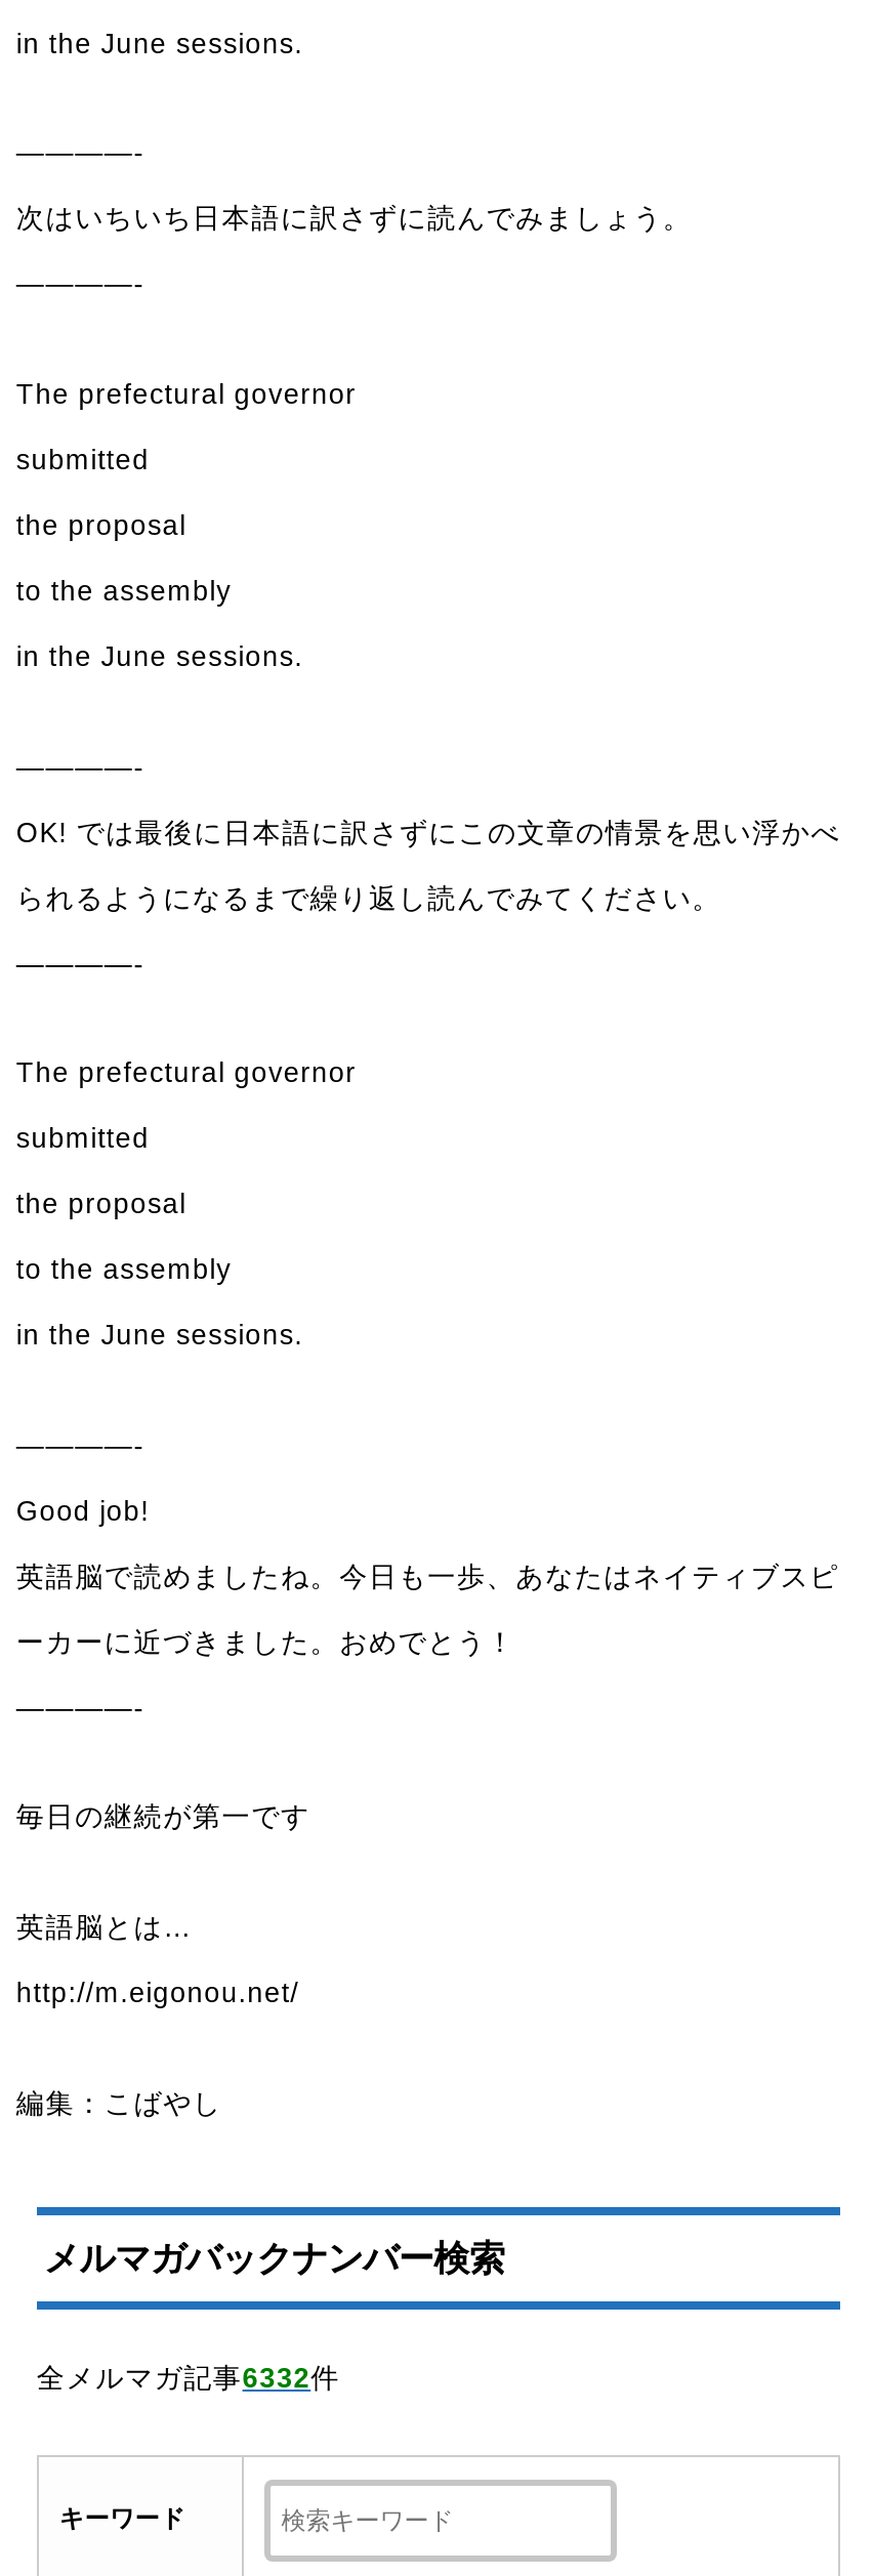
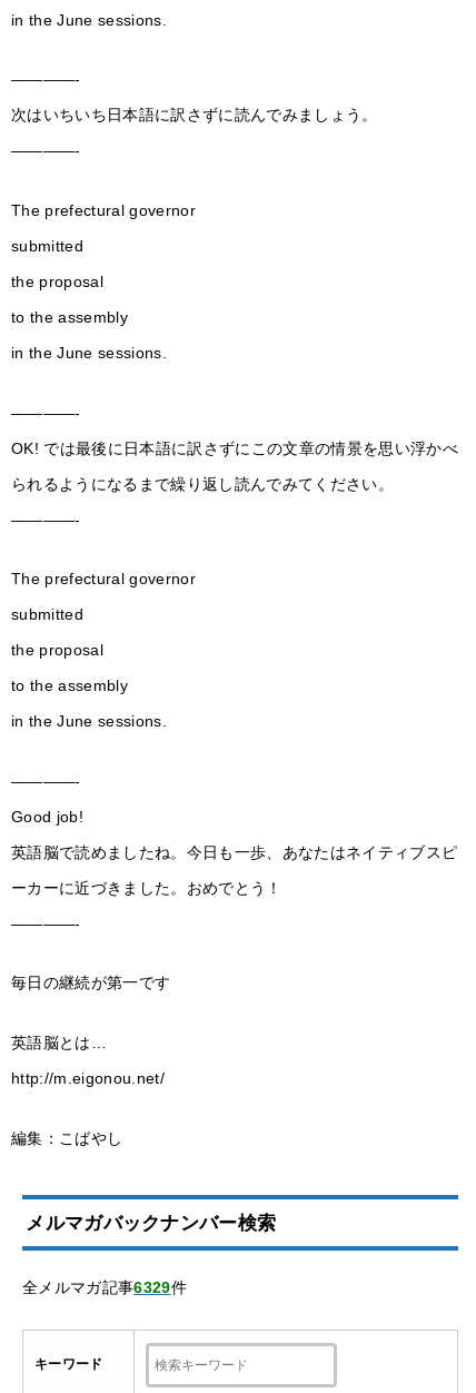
- 全メルマガ記事6332件
+ 全メルマガ記事6329件
